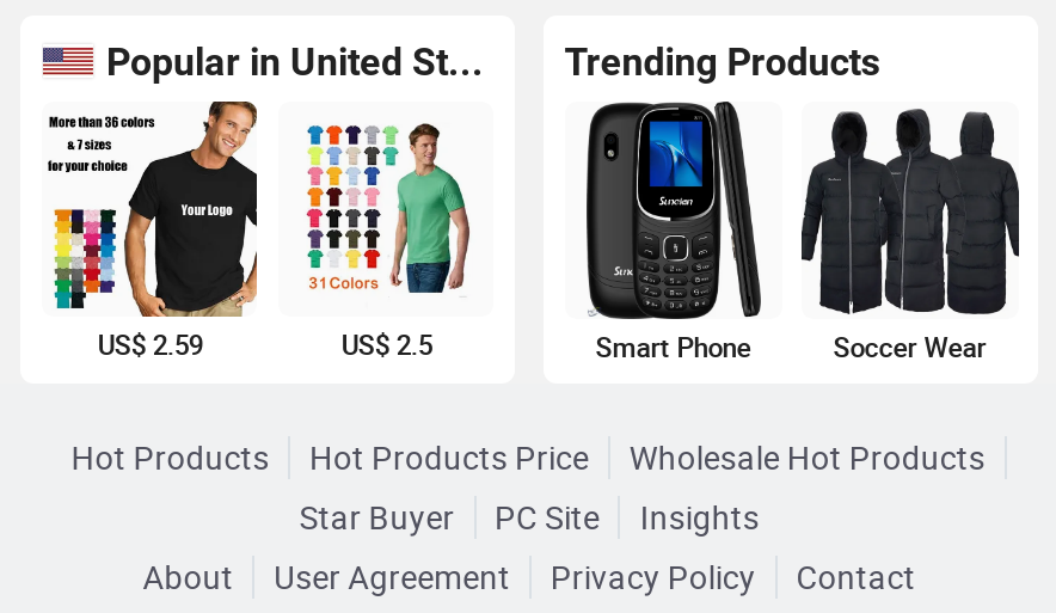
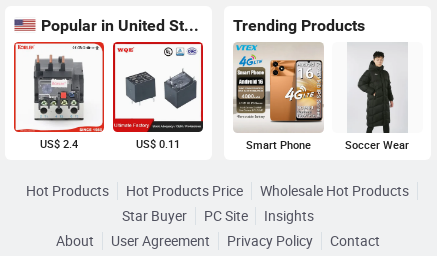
- [image]
- US$ 2.59
+ [image]
+ US$ 2.4

- [image]
- US$ 2.5
+ [image]
+ US$ 0.11

- [image]
+ [image]

- [image]
+ [image]
